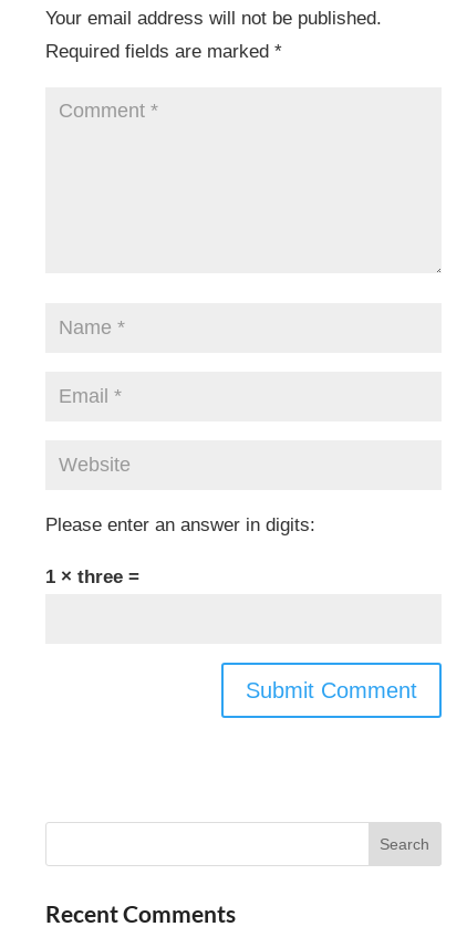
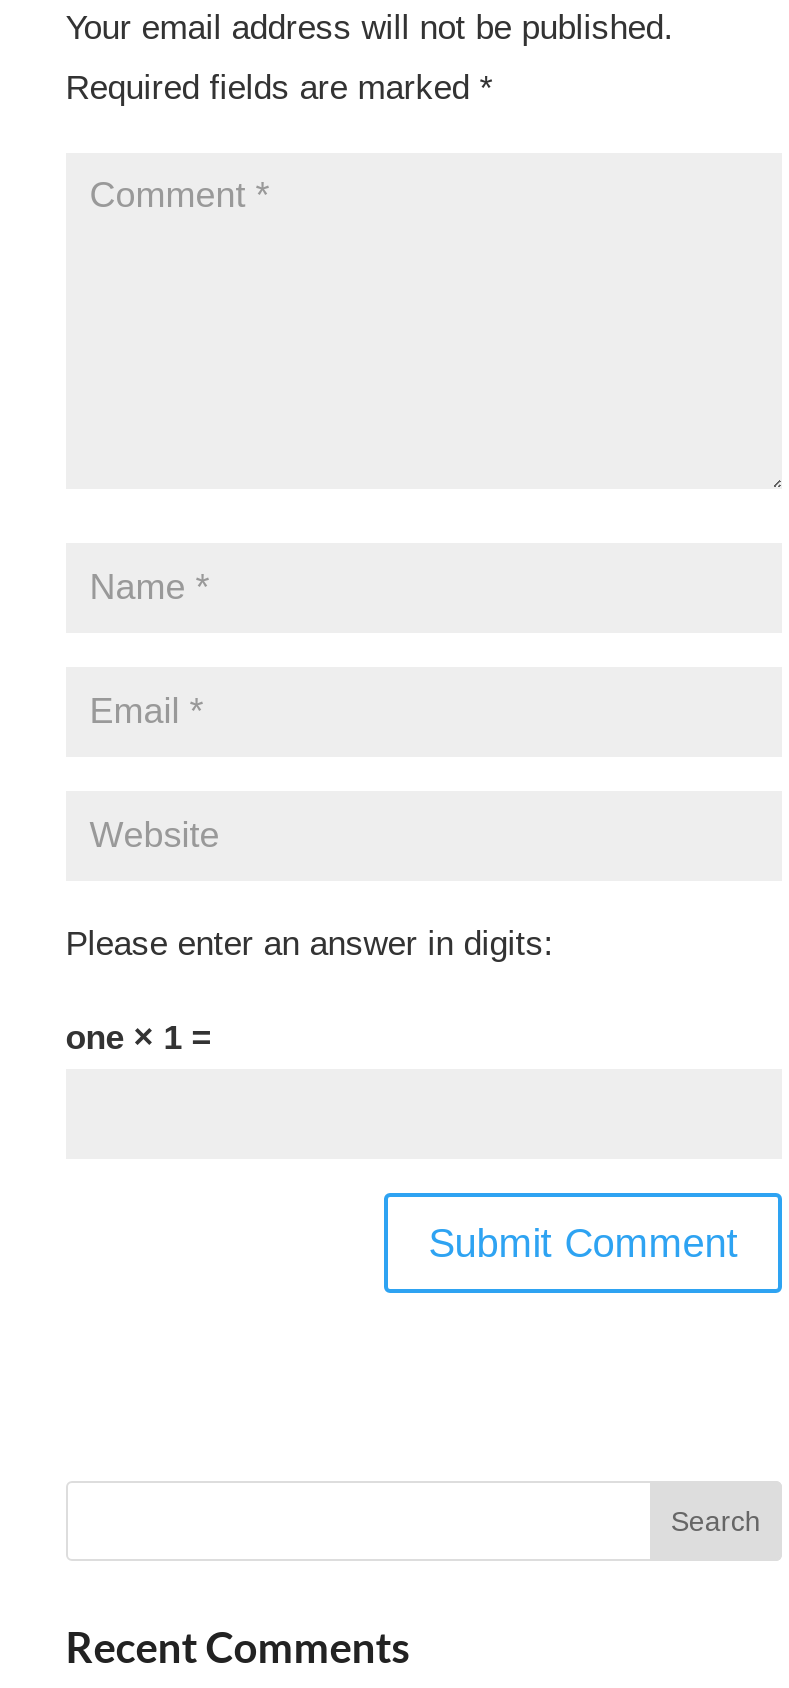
- 1 × three =
+ one × 1 =
